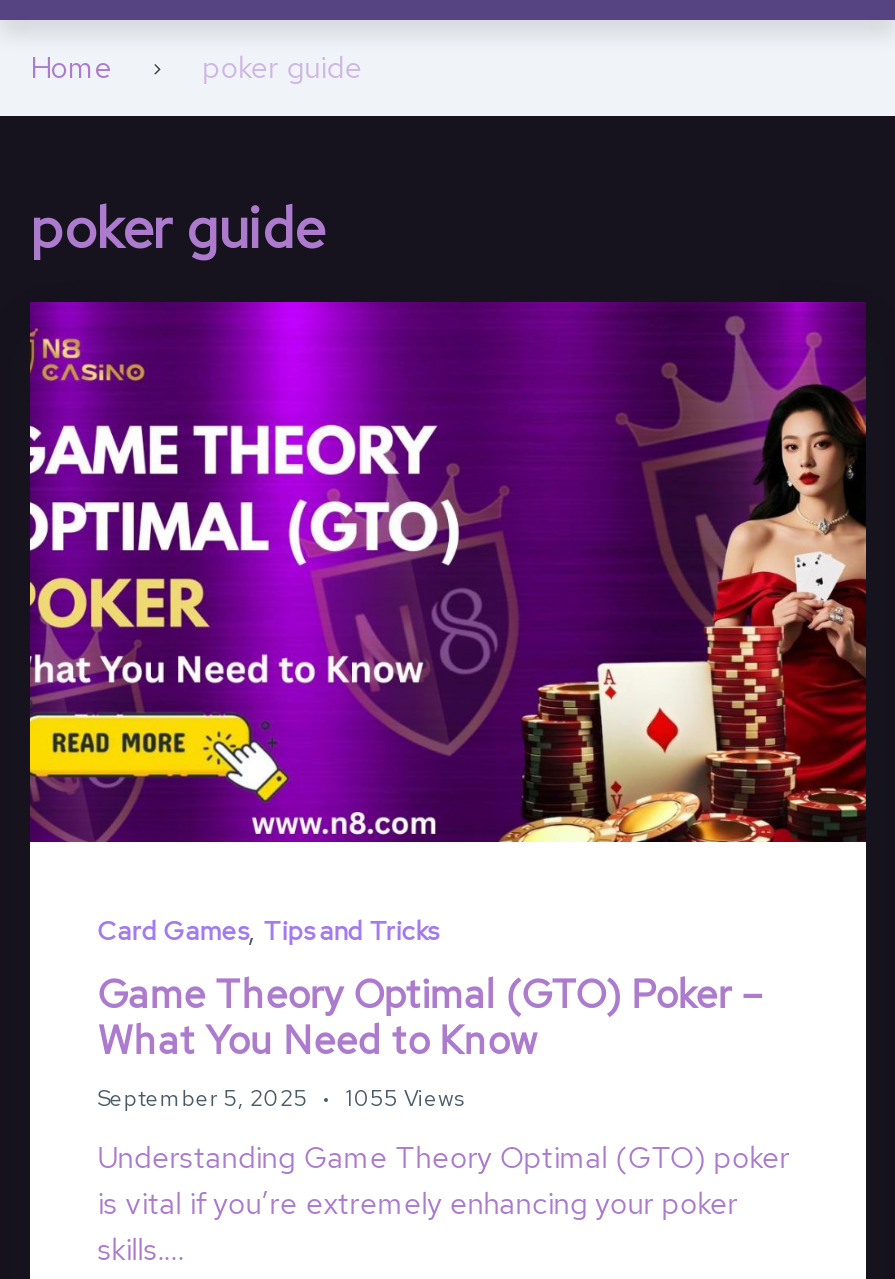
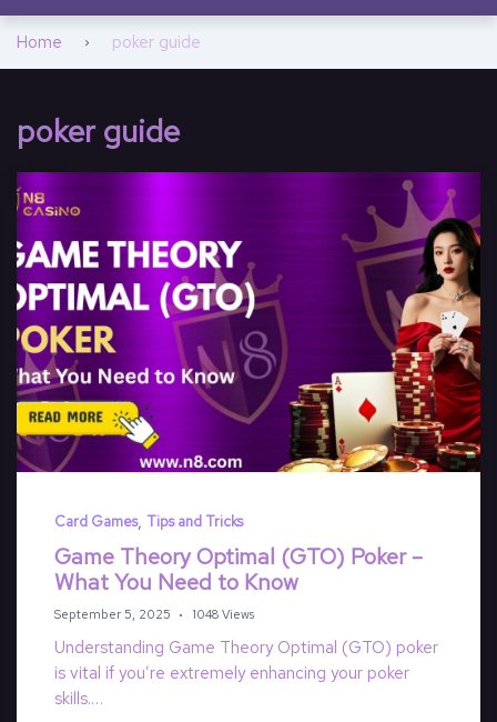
- September 5, 2025 1055 Views
+ September 5, 2025 1048 Views
